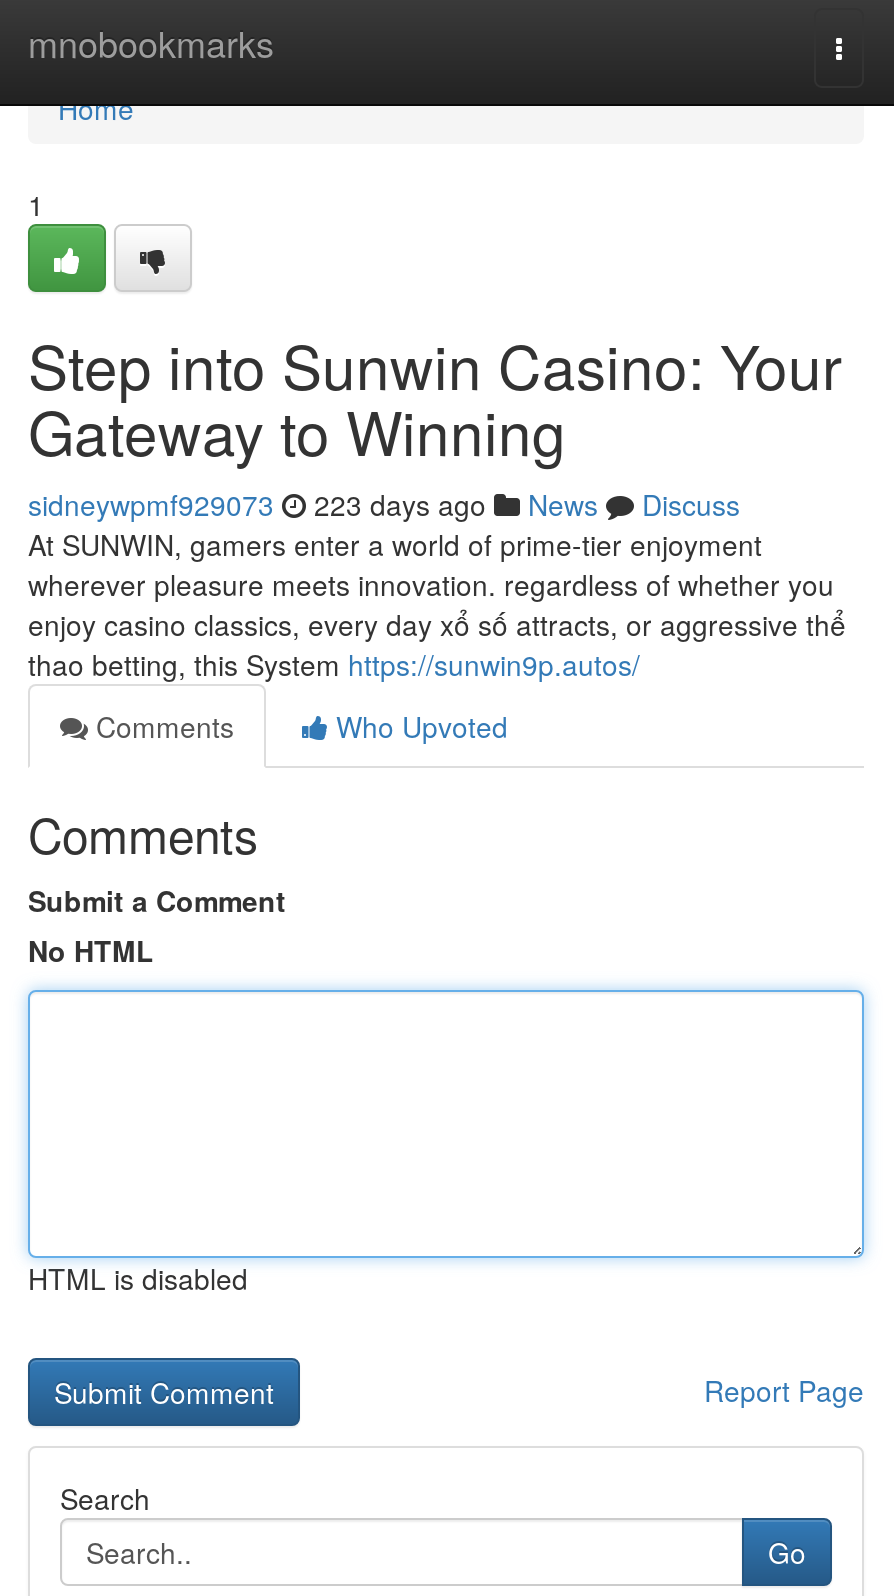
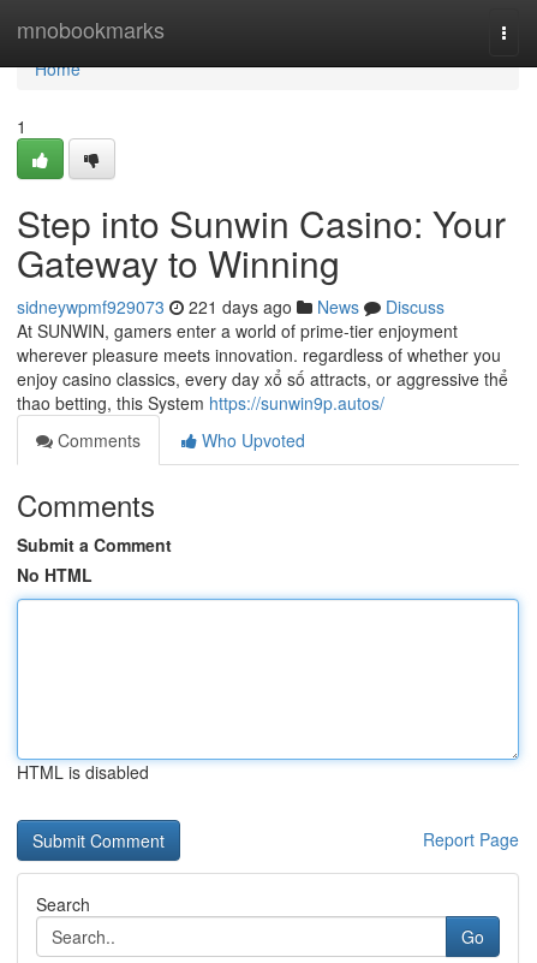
- sidneywpmf929073 223 days ago News Discuss
+ sidneywpmf929073 221 days ago News Discuss
